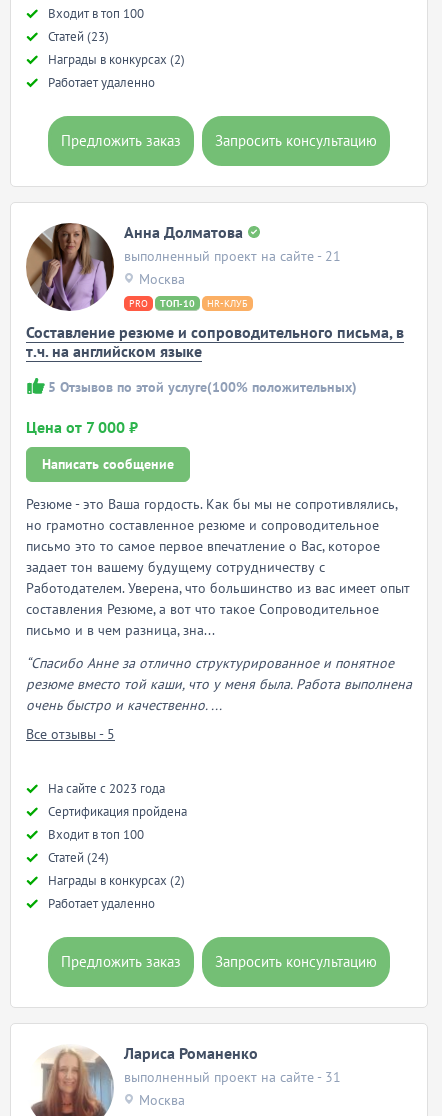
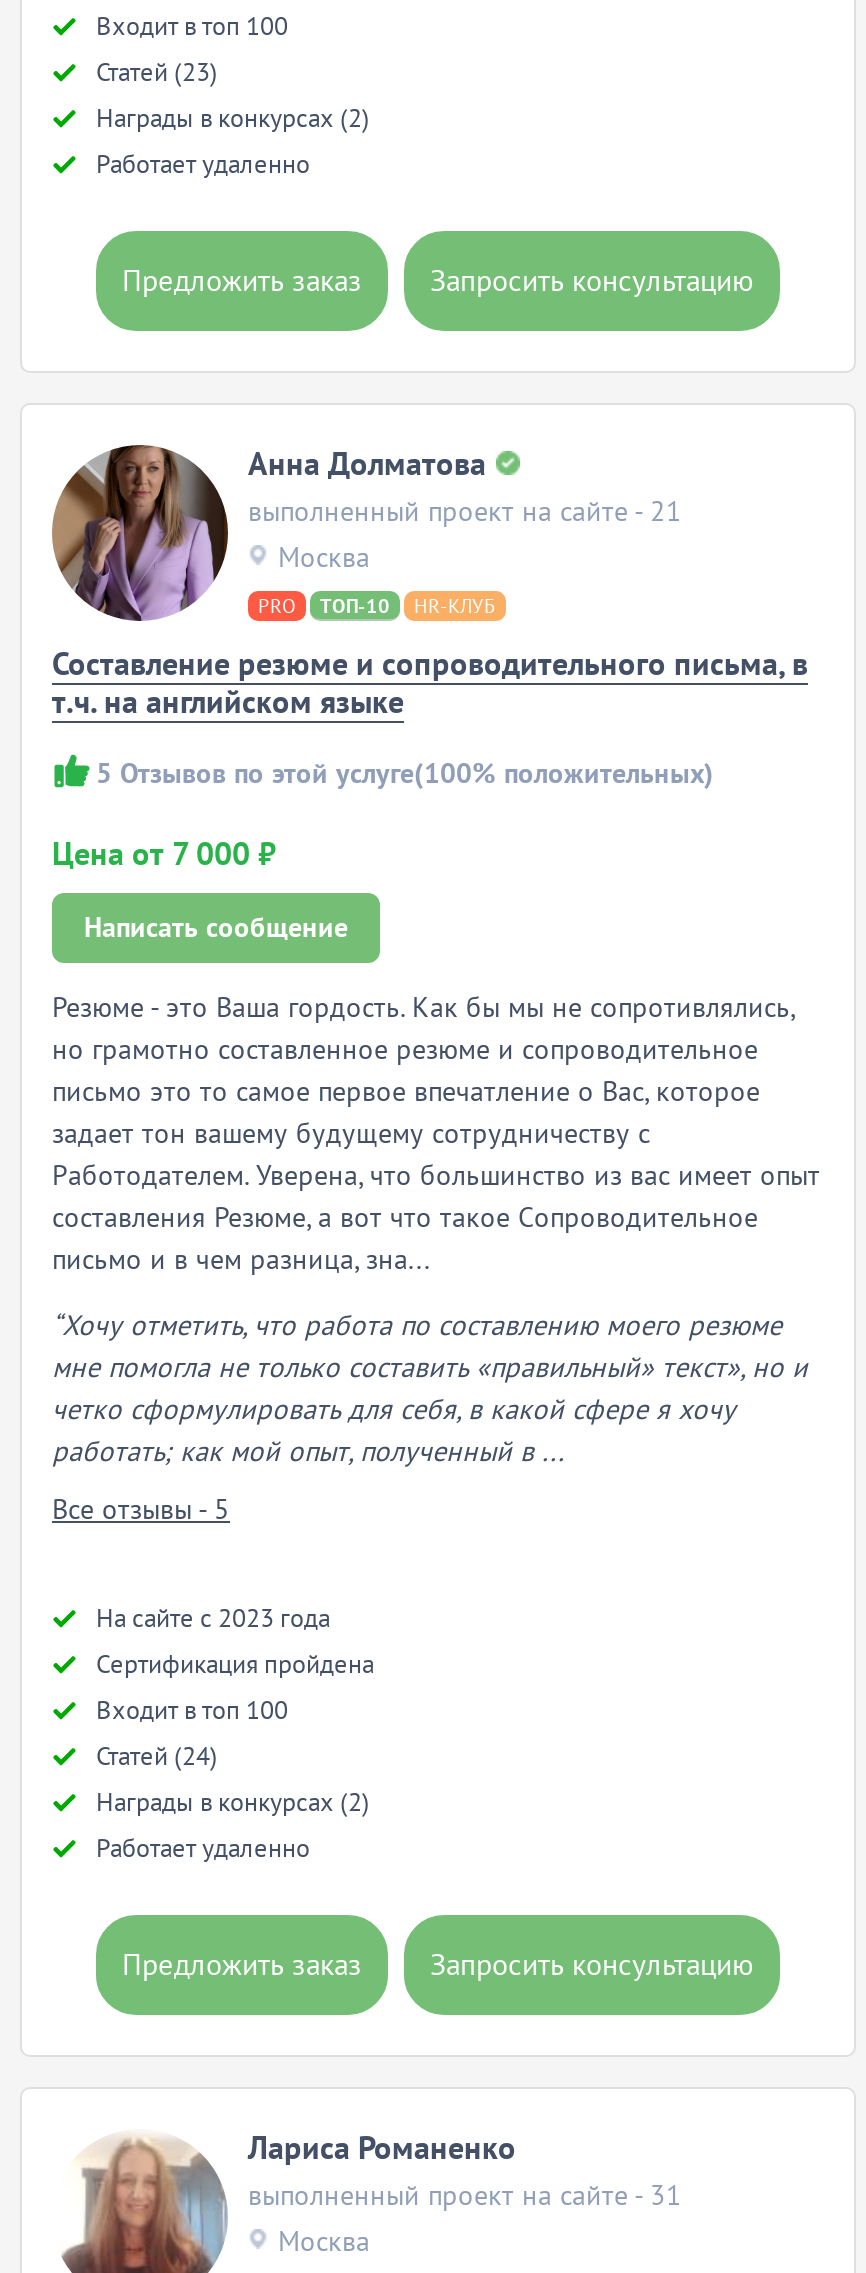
- “Спасибо Анне за отлично структурированное и понятное
- резюме вместо той каши, что у меня была. Работа выполнена
- очень быстро и качественно. ...
+ “Хочу отметить, что работа по составлению моего резюме
+ мне помогла не только составить «правильный» текст», но и
+ четко сформулировать для себя, в какой сфере я хочу
+ работать; как мой опыт, полученный в ...
